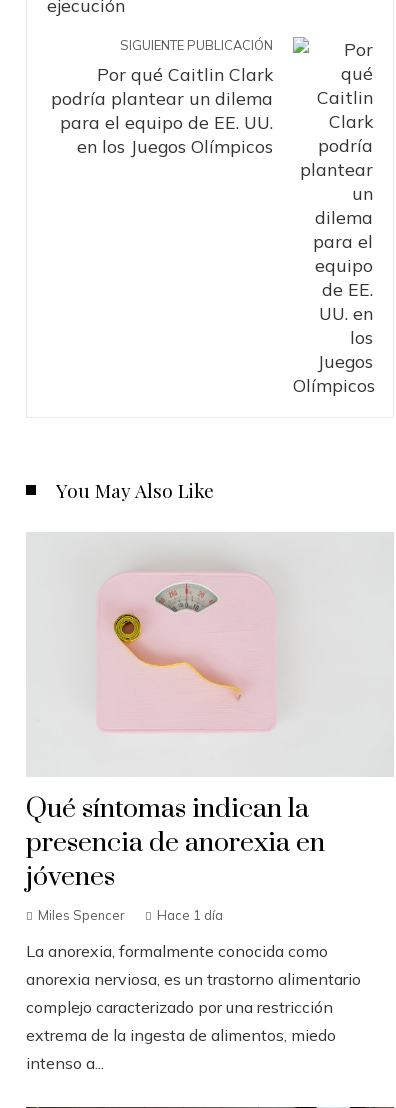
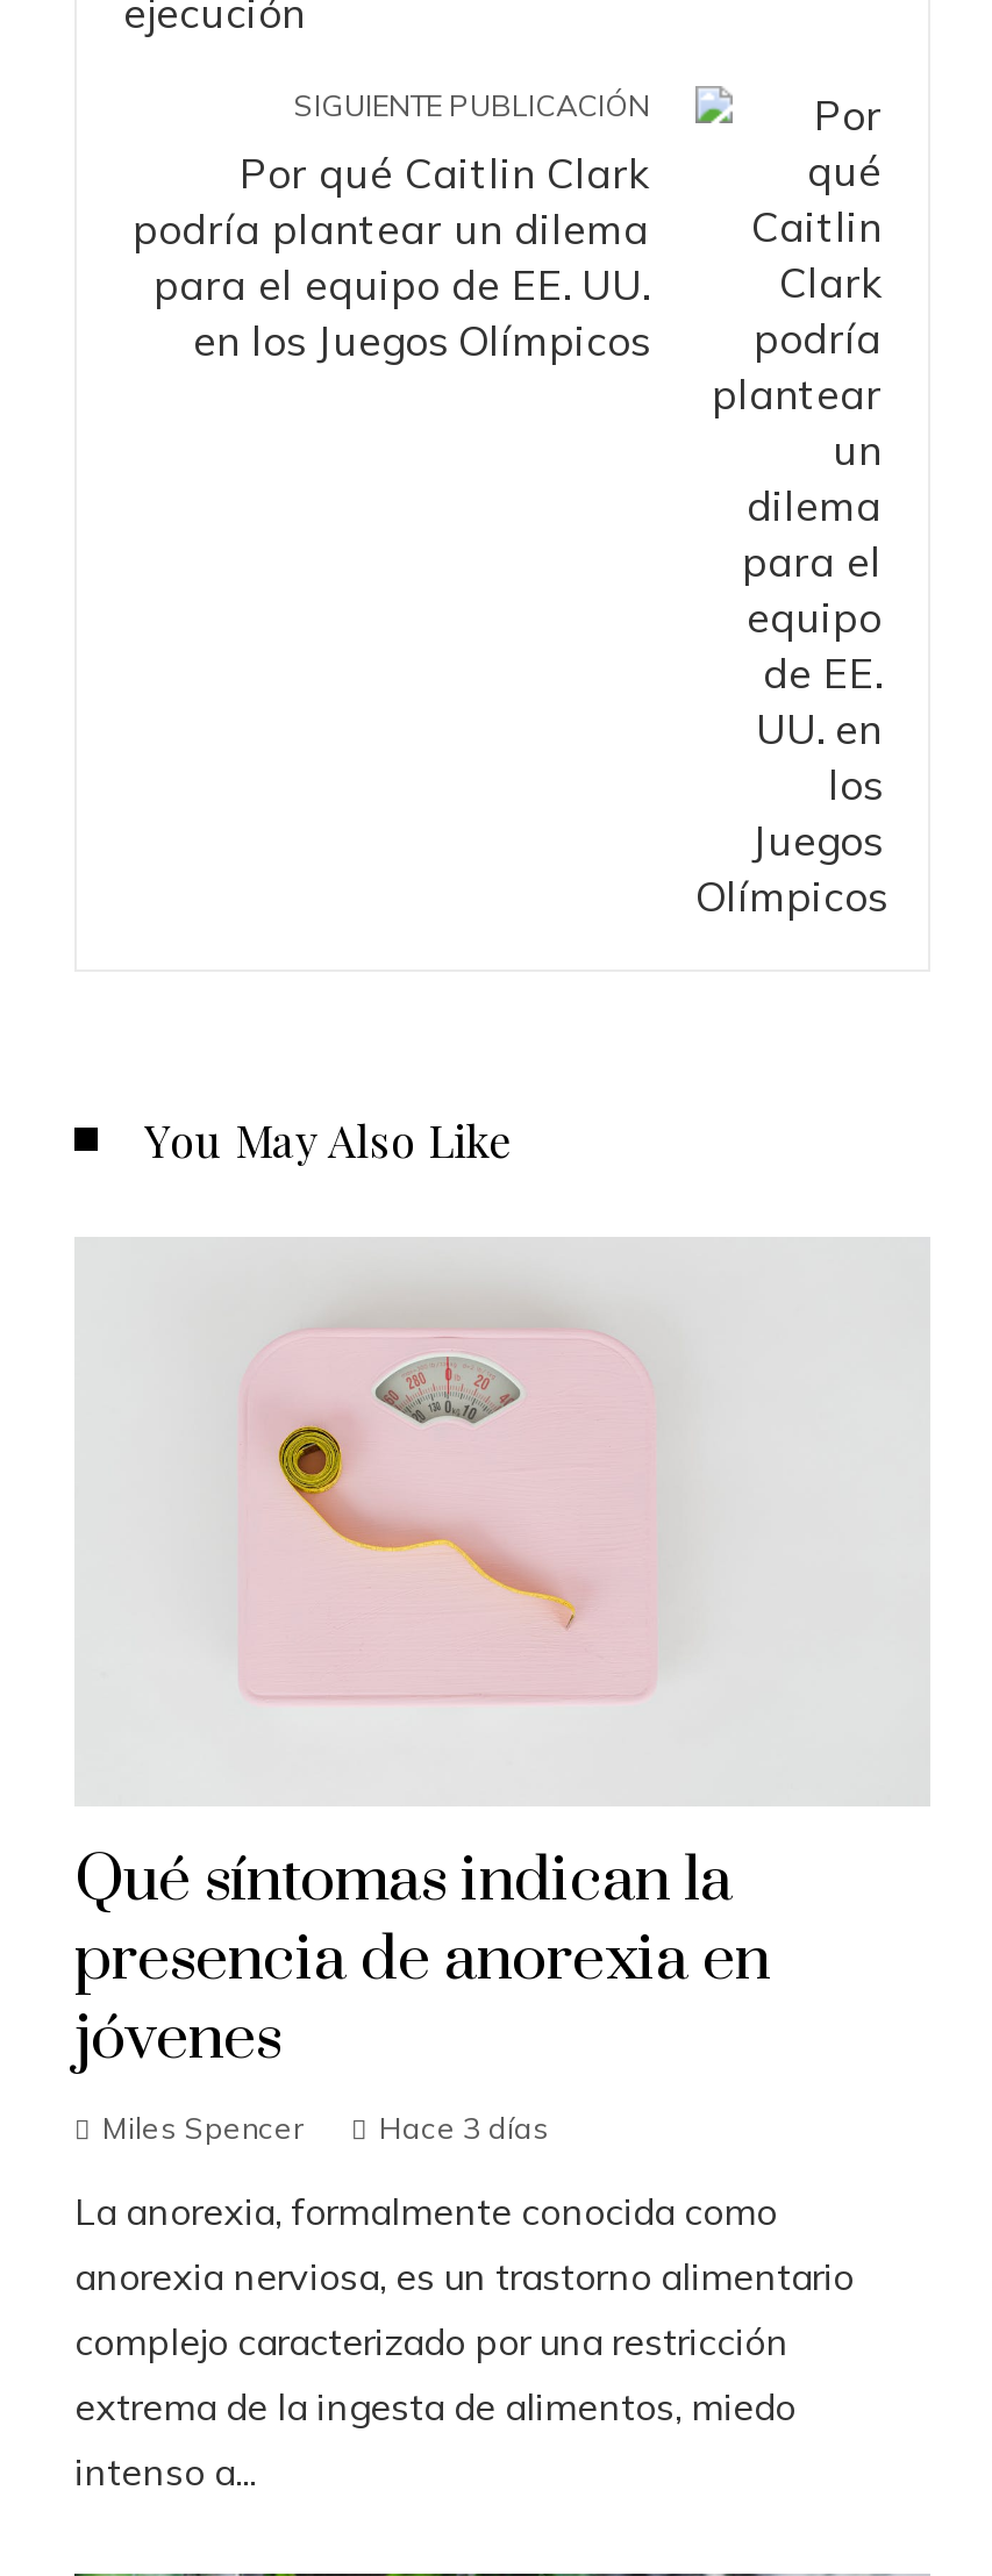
- Miles Spencer Hace 1 día
+ Miles Spencer Hace 3 días
